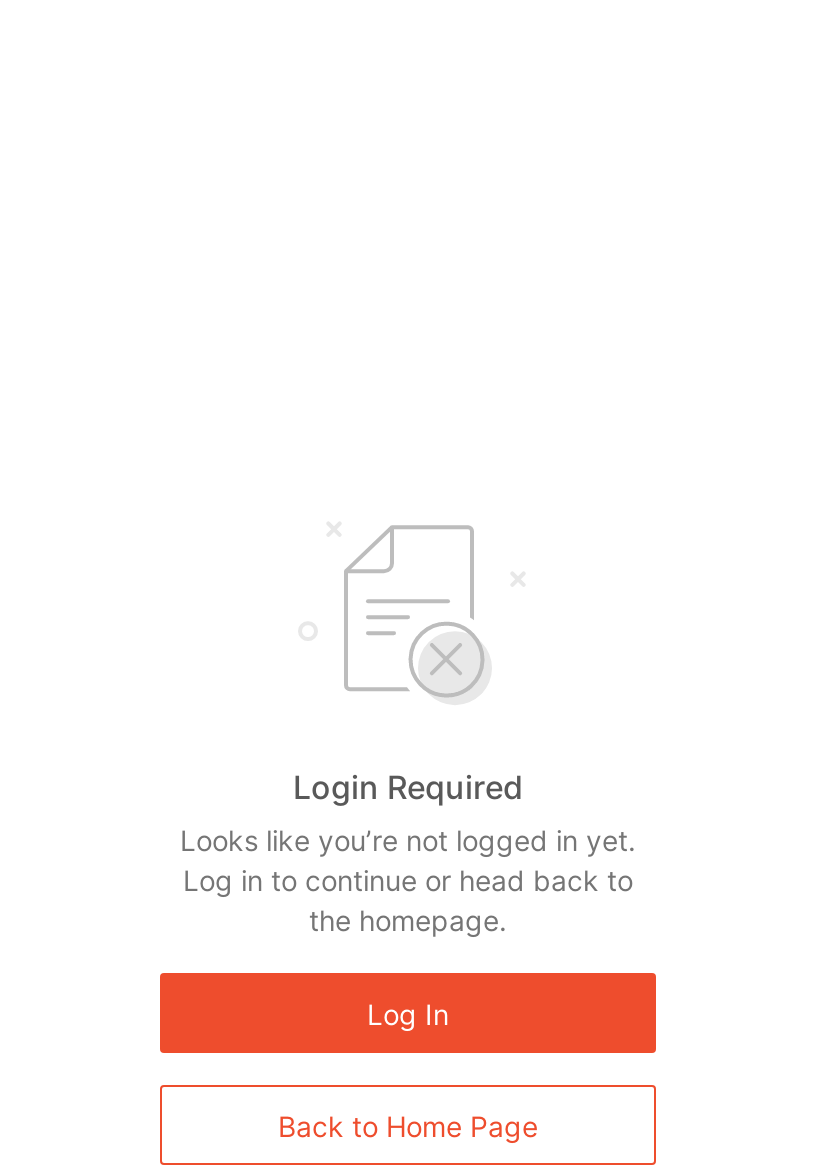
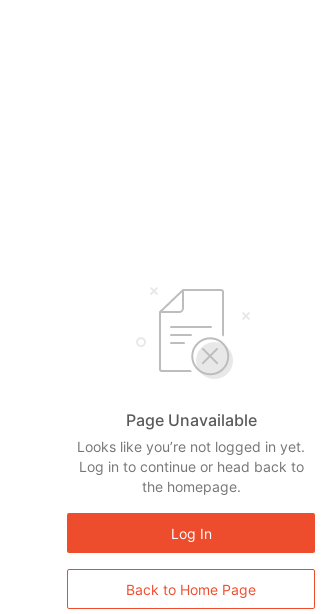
- Login Required
+ Page Unavailable
